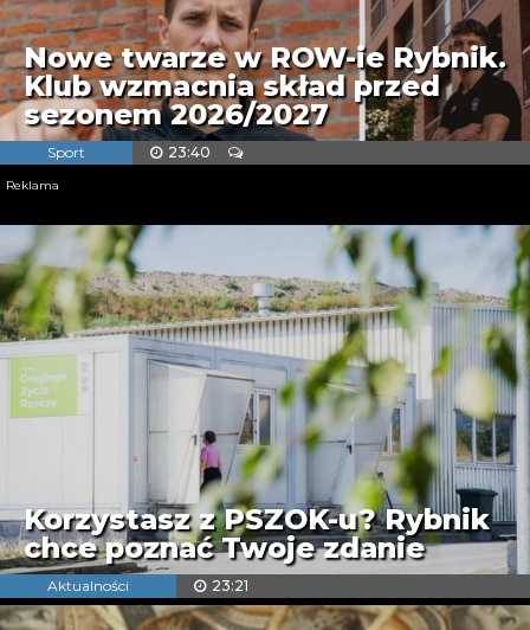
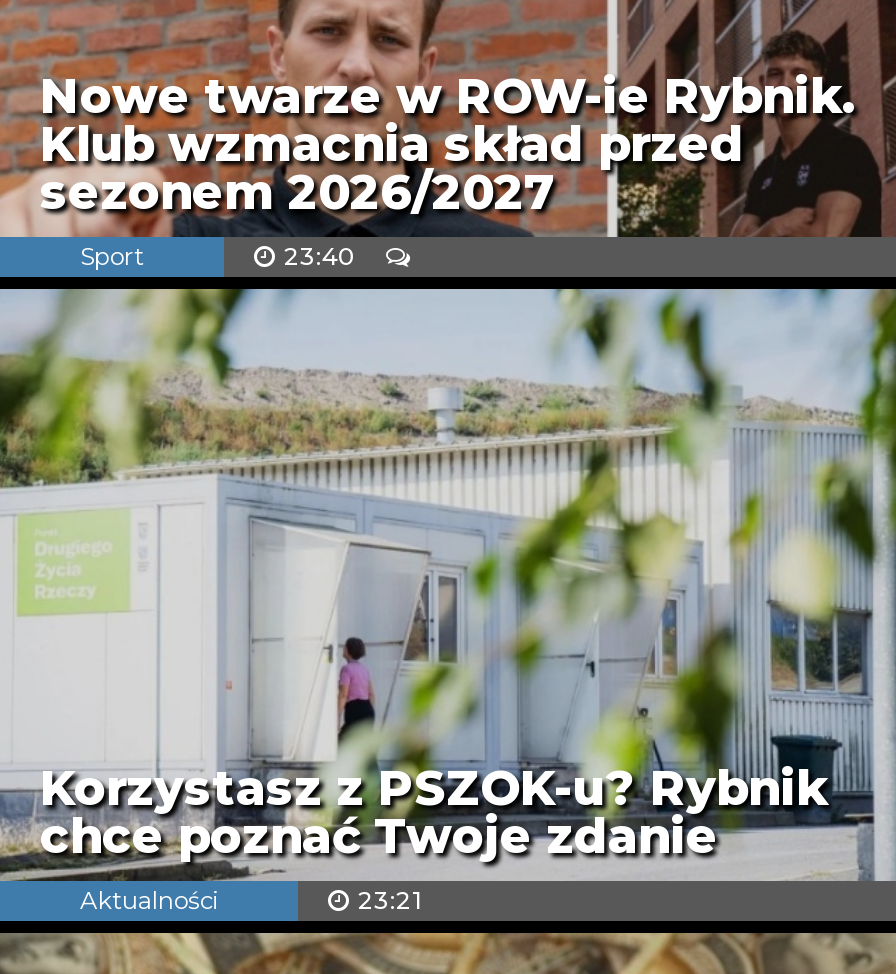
- Reklama
